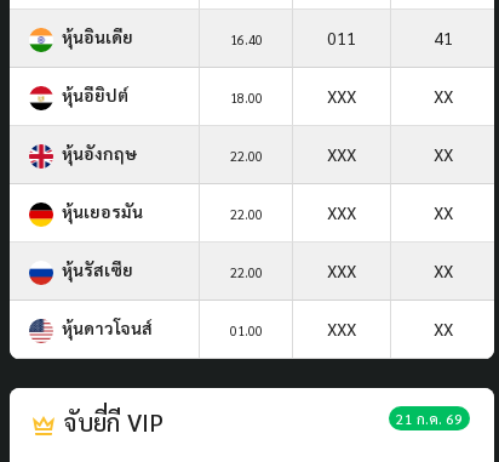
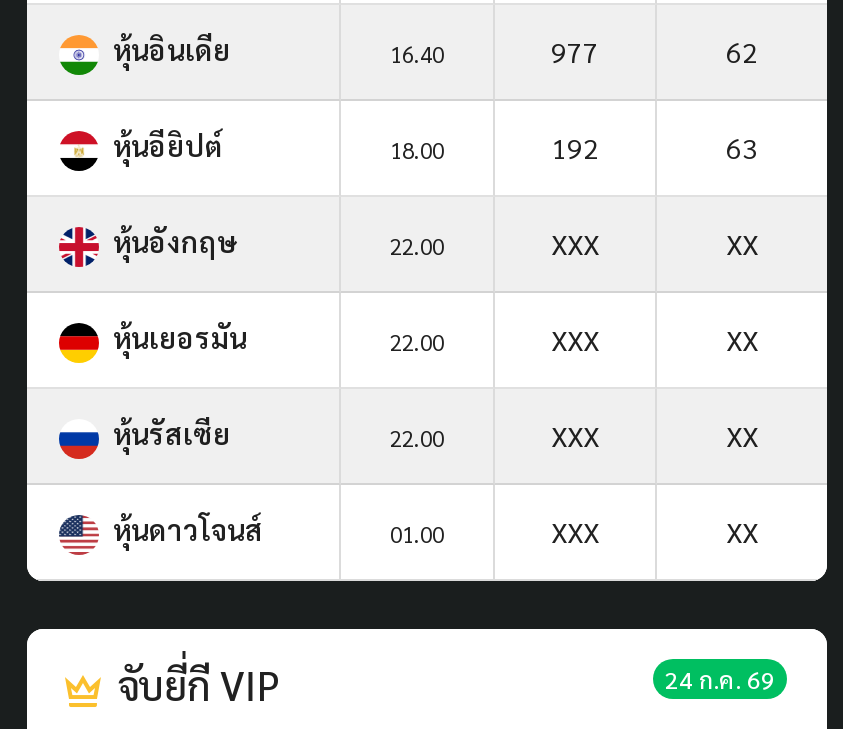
- 011
+ 977

- 41
+ 62

- XXX
- XX
+ 192
+ 63

- 21 ก.ค. 69
+ 24 ก.ค. 69
